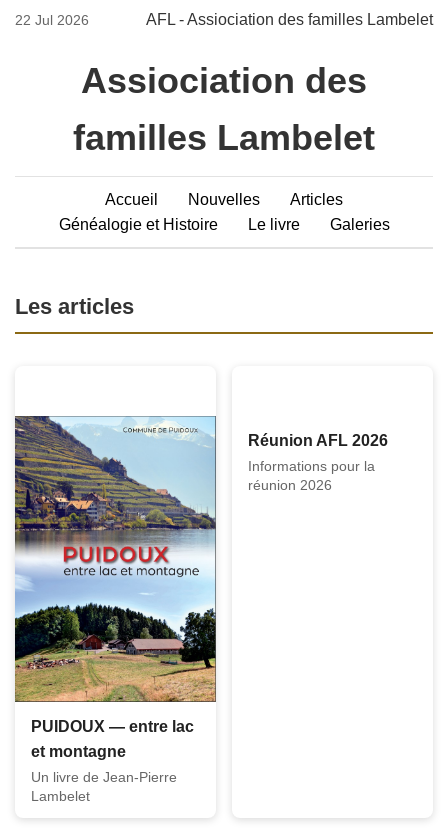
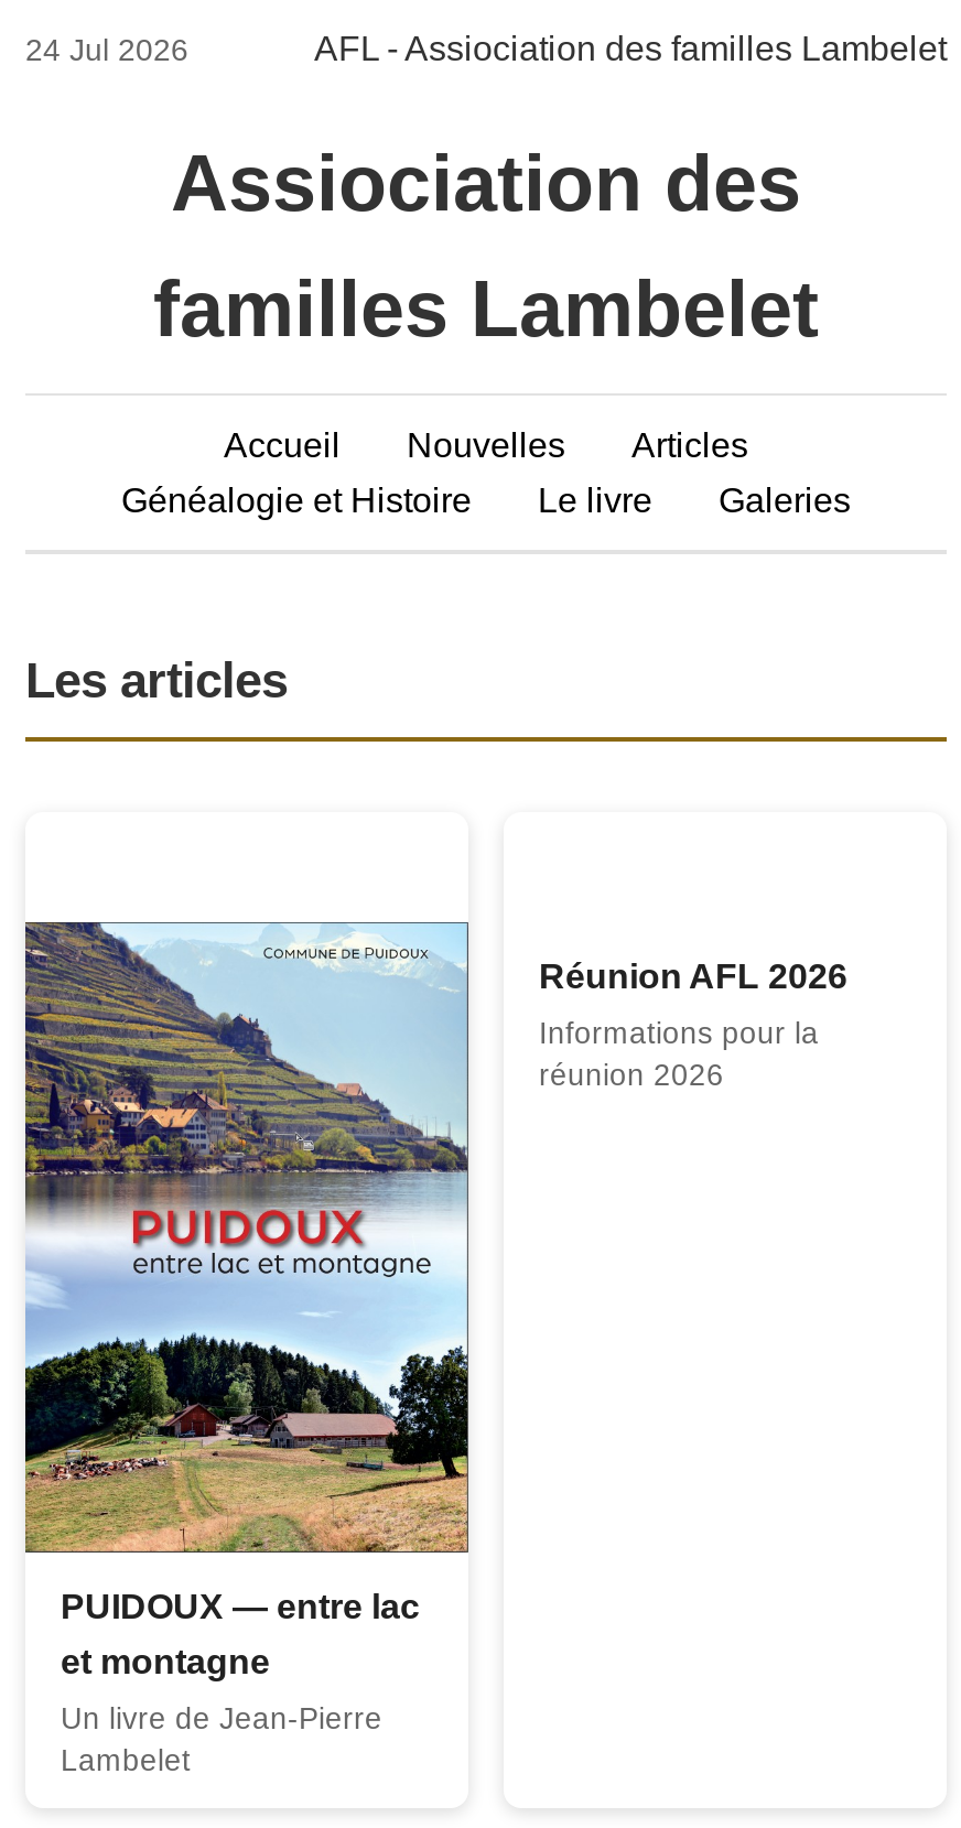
- 22 Jul 2026
+ 24 Jul 2026
